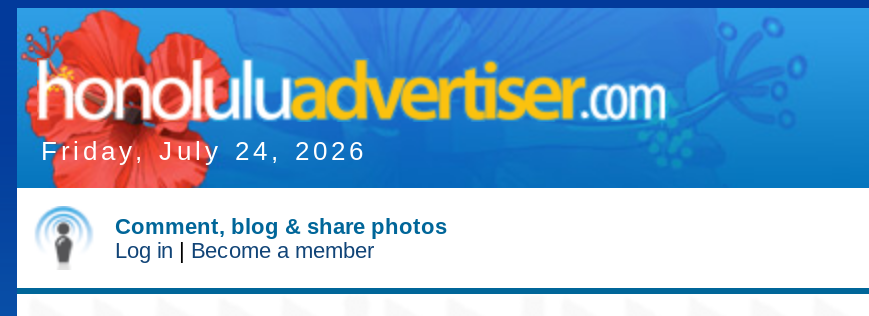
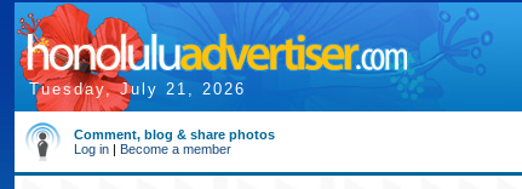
- Friday, July 24, 2026
+ Tuesday, July 21, 2026
